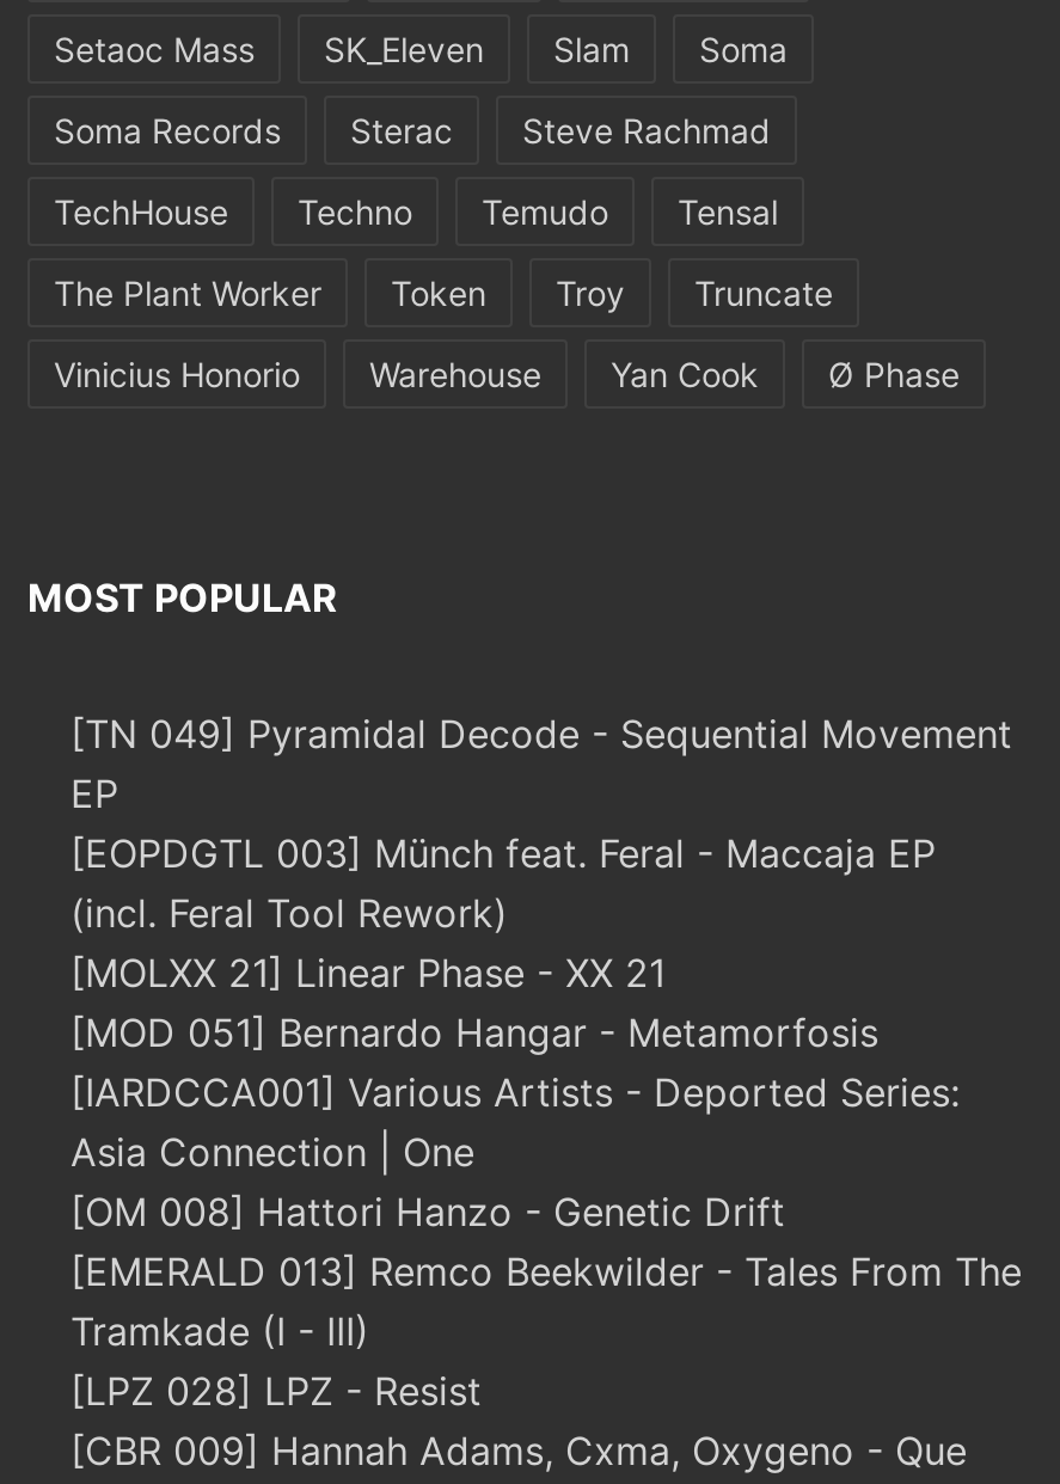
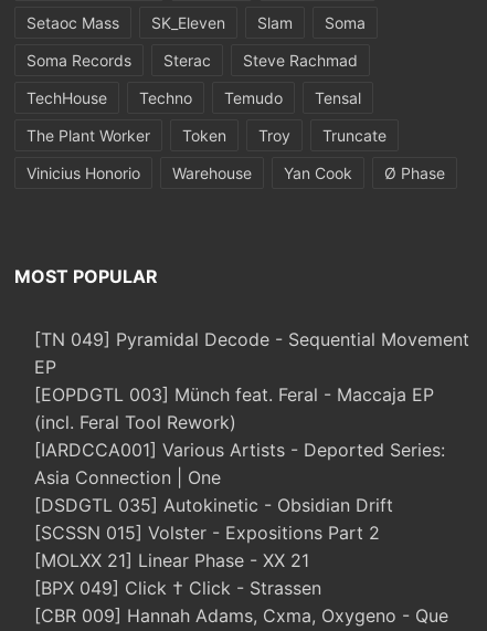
moved down: [MOLXX 21] Linear Phase - XX 21

- [MOD 051] Bernardo Hangar - Metamorfosis

- [OM 008] Hattori Hanzo - Genetic Drift
- [EMERALD 013] Remco Beekwilder - Tales From The
- Tramkade (I - III)
- [LPZ 028] LPZ - Resist
+ [DSDGTL 035] Autokinetic - Obsidian Drift
+ [SCSSN 015] Volster - Expositions Part 2
+ [BPX 049] Click † Click - Strassen
